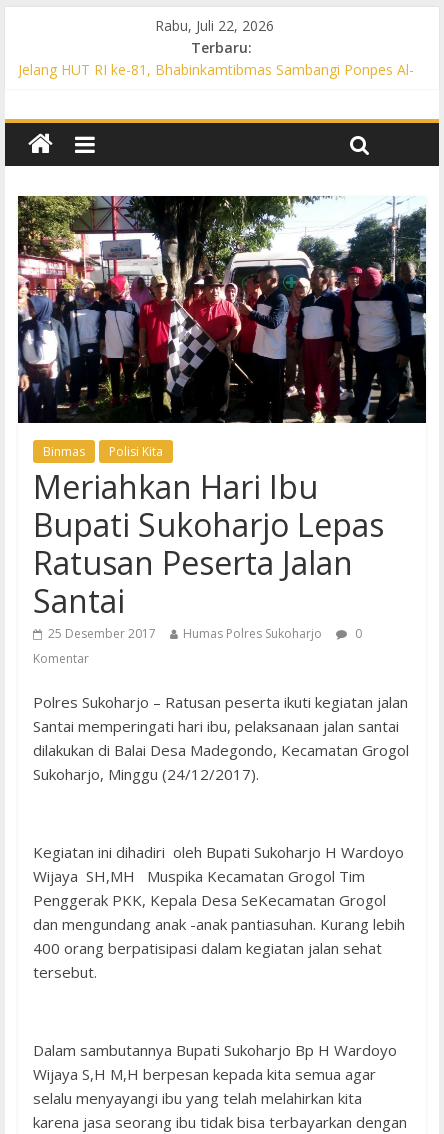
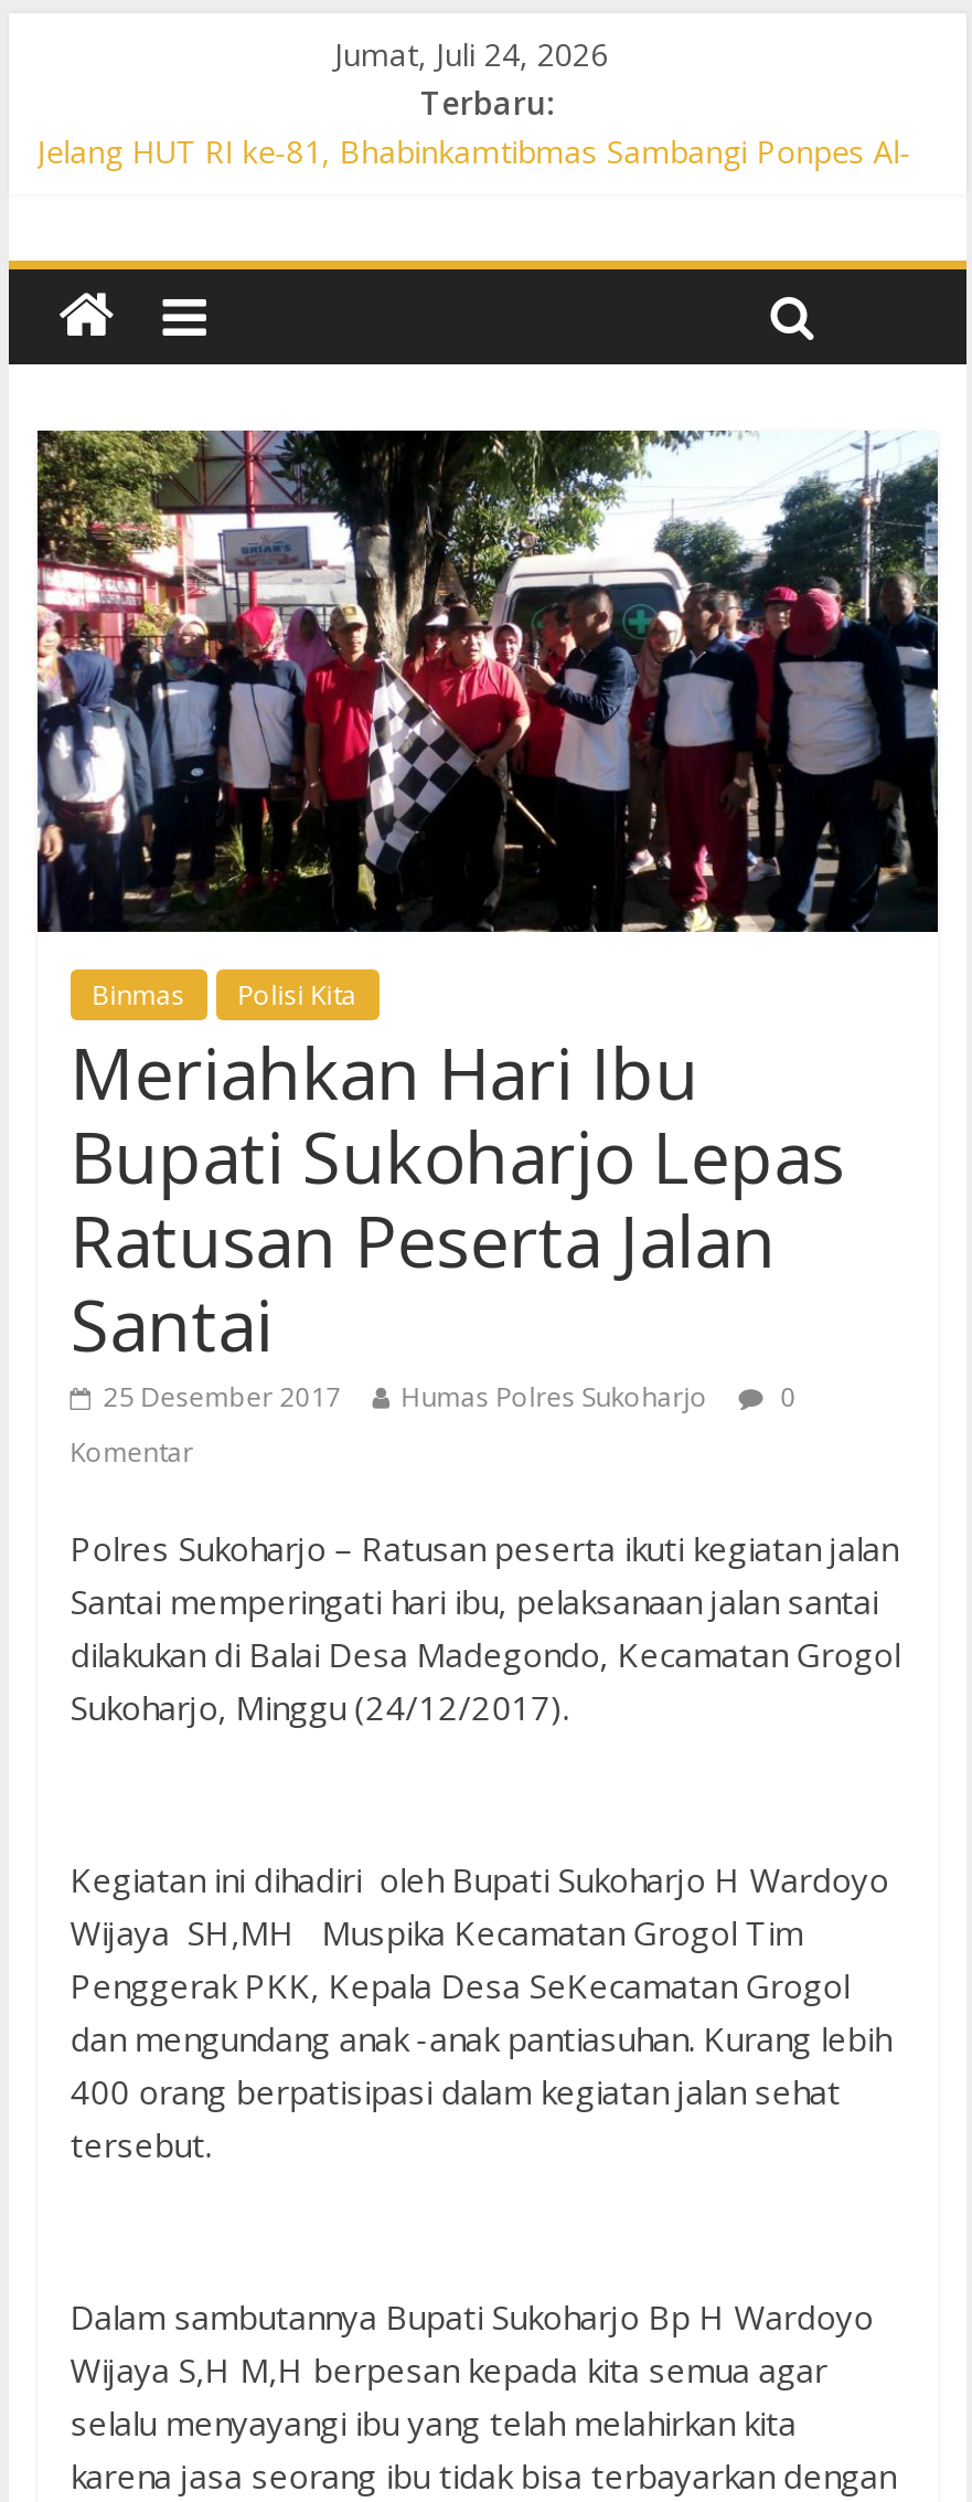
- Rabu, Juli 22, 2026
+ Jumat, Juli 24, 2026
